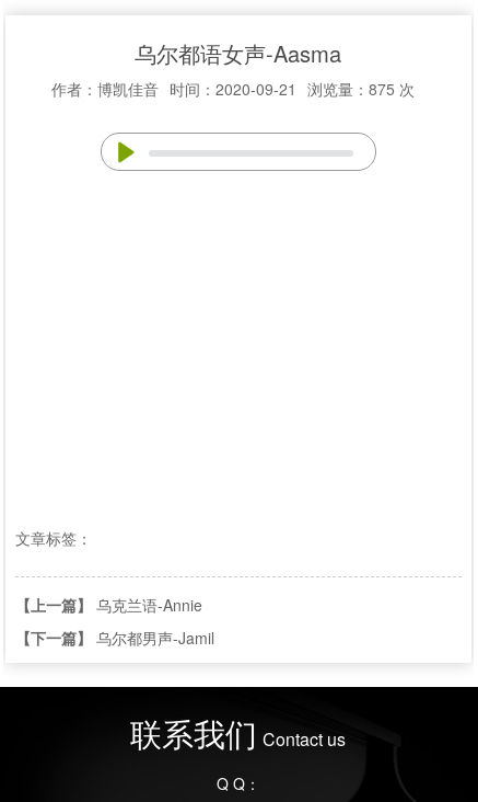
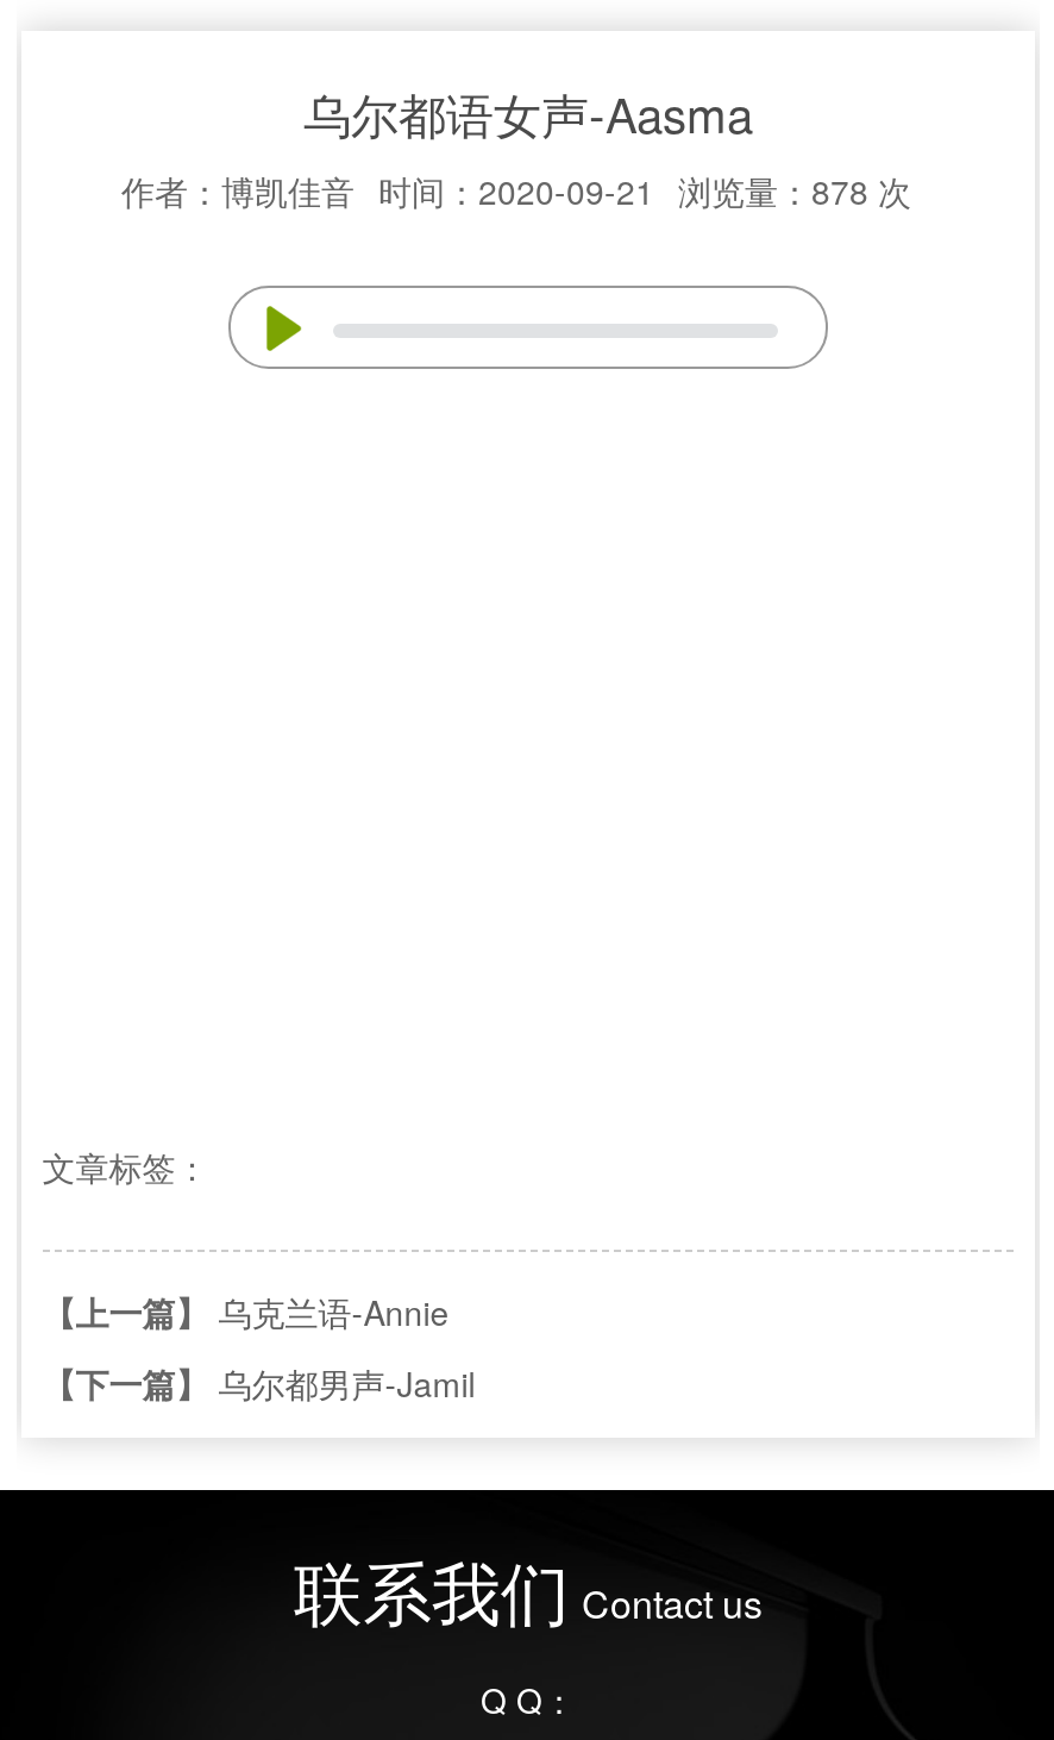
- 作者：博凯佳音 时间：2020-09-21 浏览量：875 次
+ 作者：博凯佳音 时间：2020-09-21 浏览量：878 次
